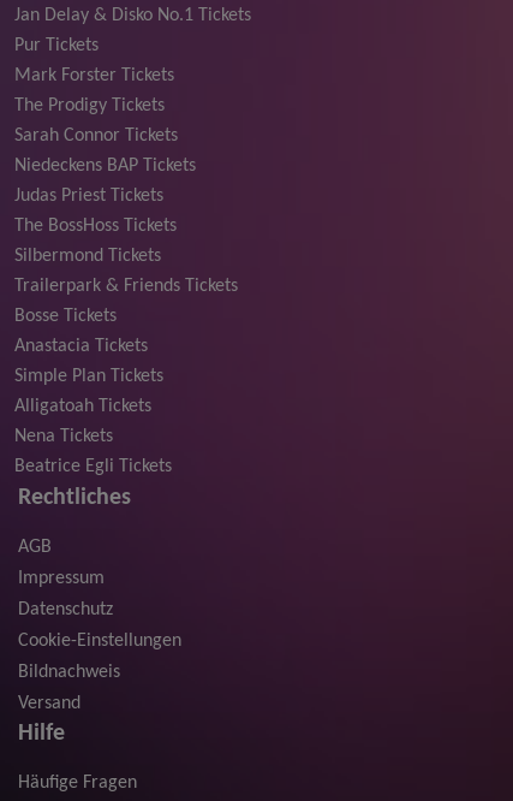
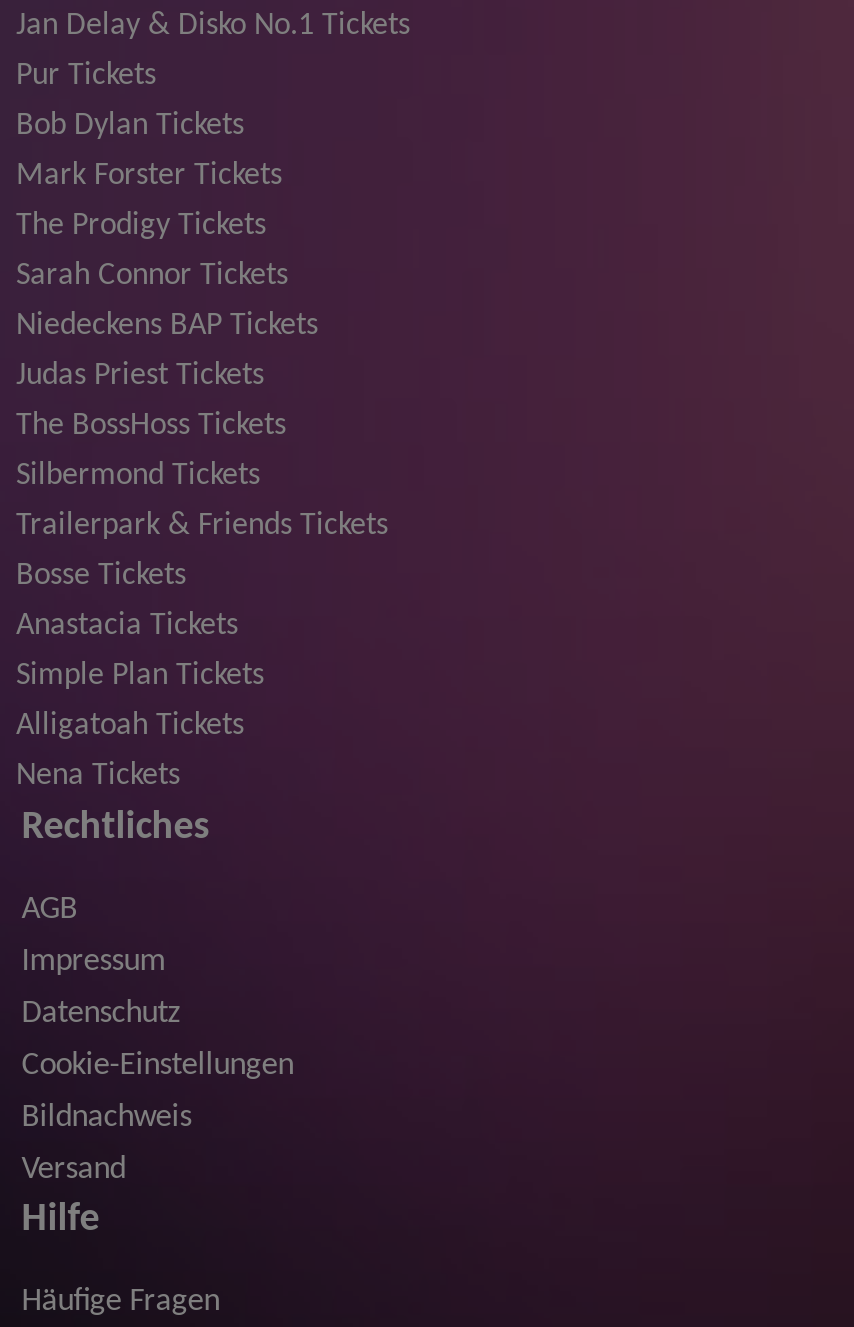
+ Bob Dylan Tickets

moved down: Mark Forster Tickets | The Prodigy Tickets | Sarah Connor Tickets | ... | Alligatoah Tickets | Nena Tickets

- Beatrice Egli Tickets
